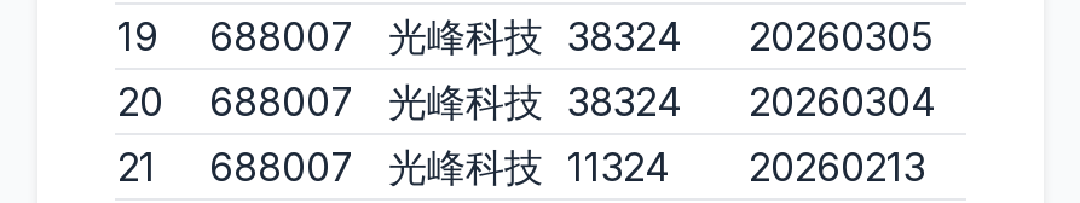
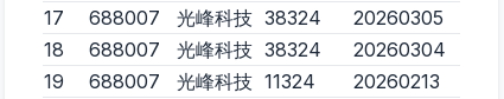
- 19 688007 光峰科技 38324 20260305
+ 17 688007 光峰科技 38324 20260305

- 20 688007 光峰科技 38324 20260304
+ 18 688007 光峰科技 38324 20260304

- 21 688007 光峰科技 11324 20260213
+ 19 688007 光峰科技 11324 20260213
